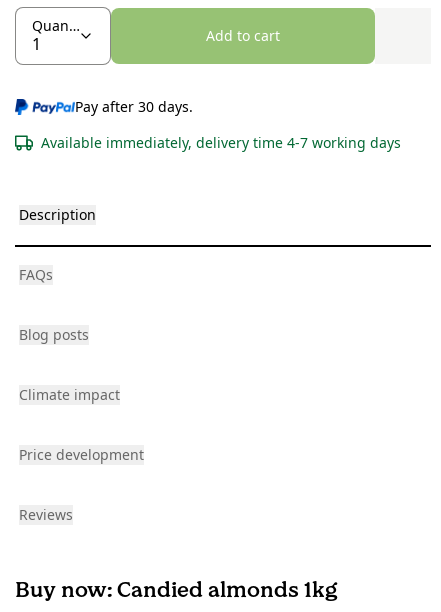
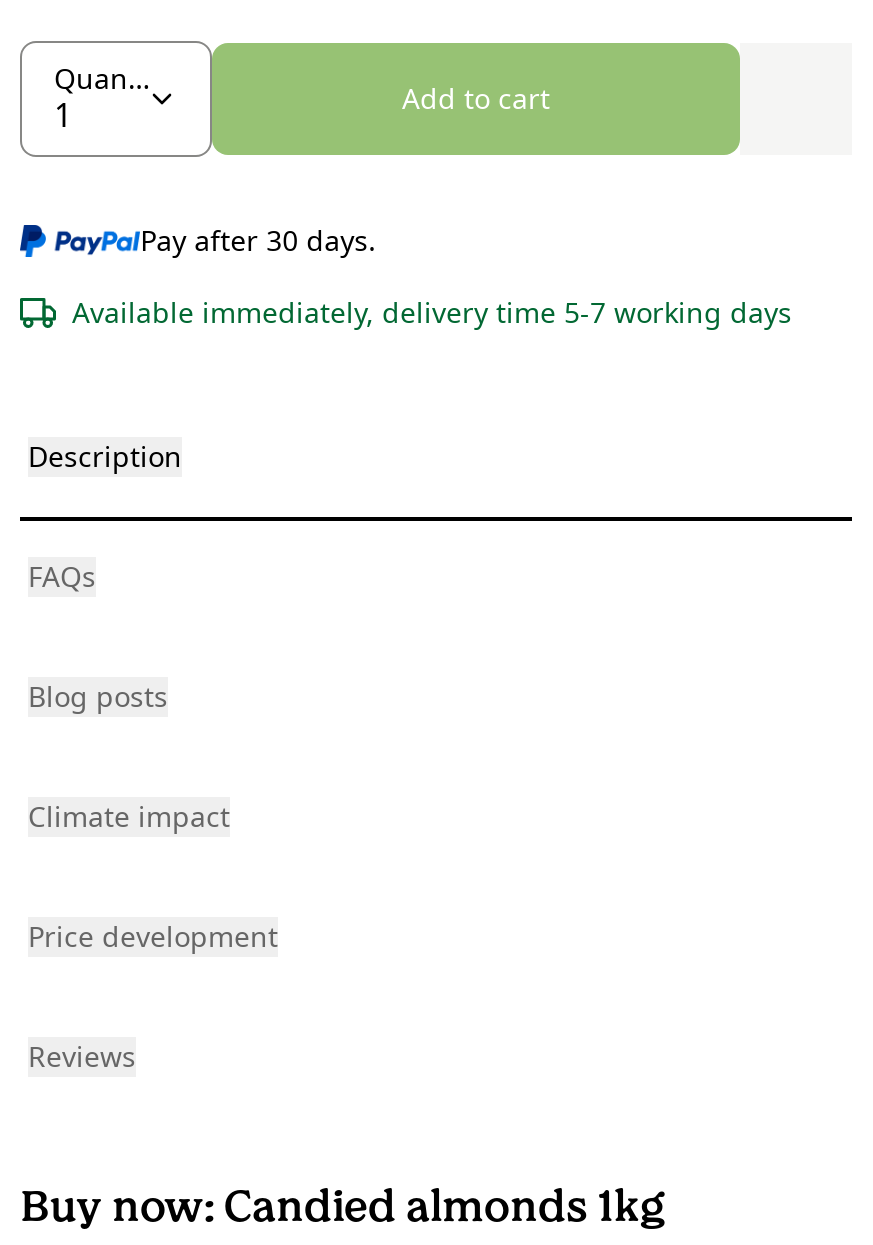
- Available immediately, delivery time 4-7 working days
+ Available immediately, delivery time 5-7 working days
